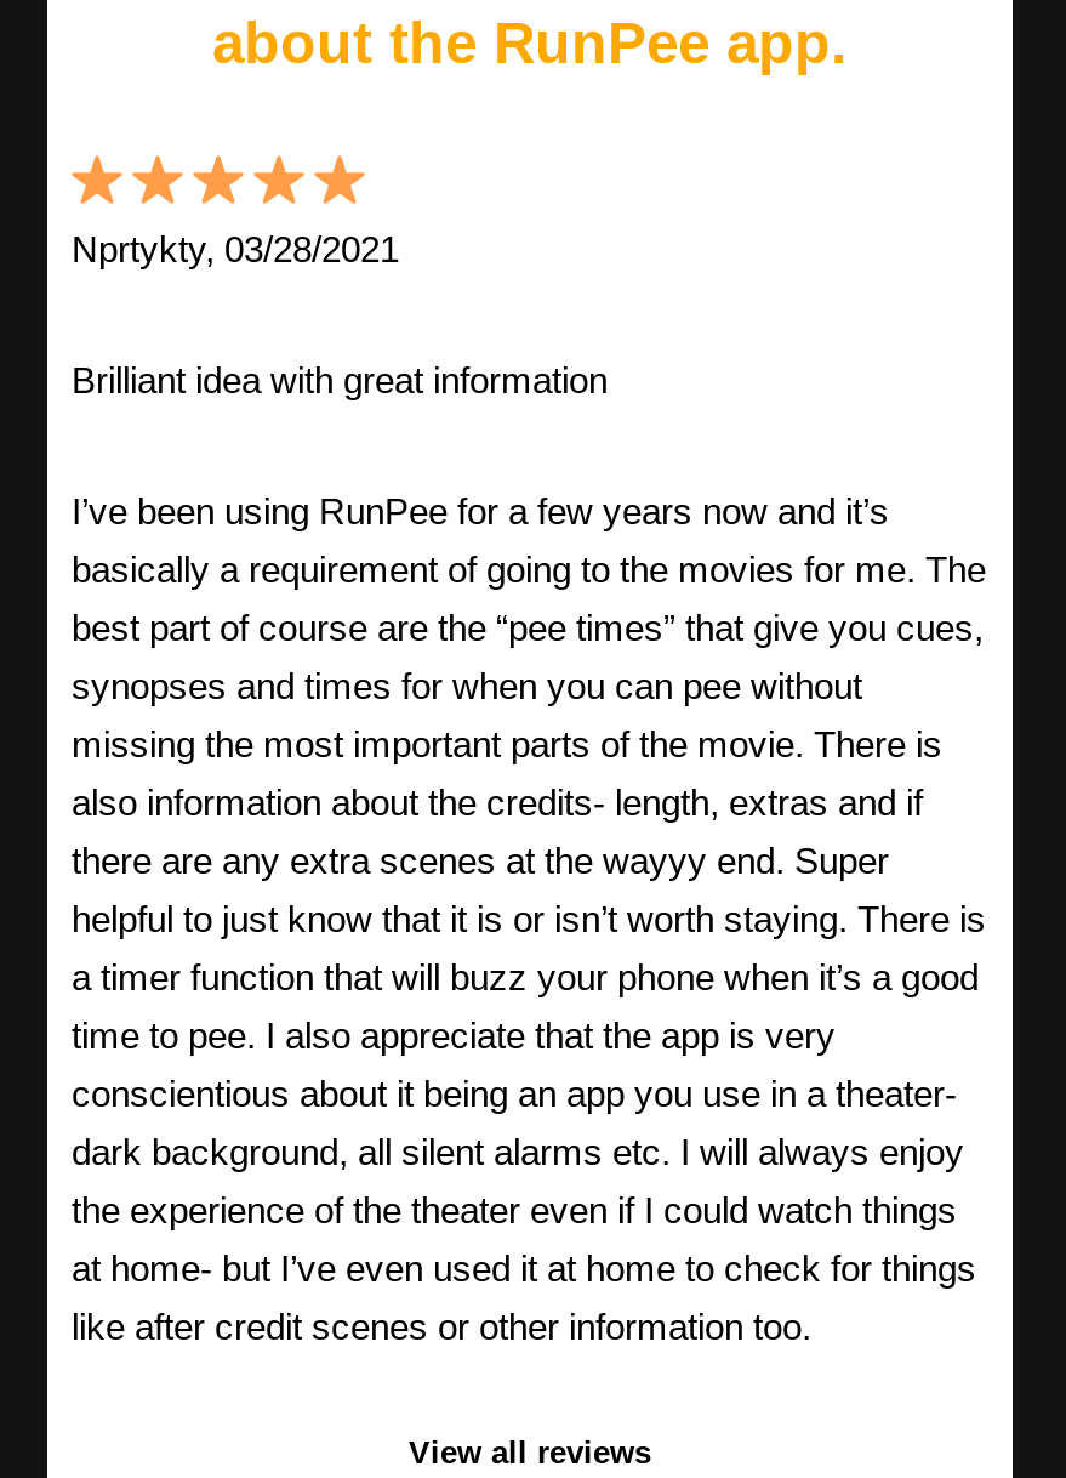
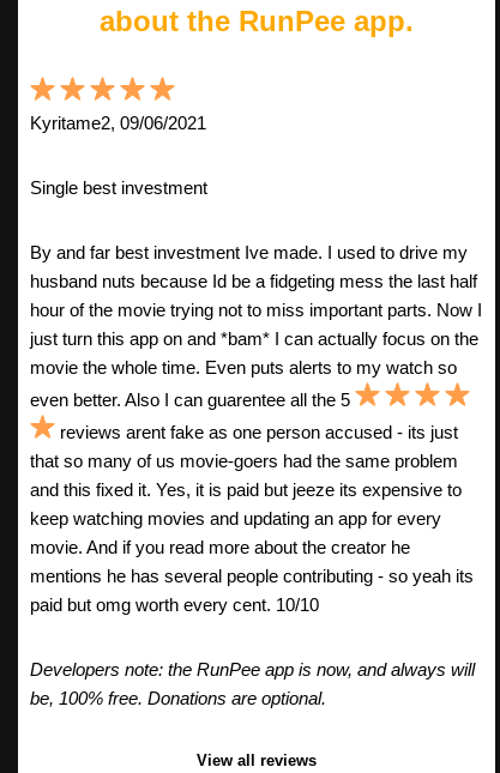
- Nprtykty, 03/28/2021
- Brilliant idea with great information
- I’ve been using RunPee for a few years now and it’s
- basically a requirement of going to the movies for me. The
- best part of course are the “pee times” that give you cues,
- synopses and times for when you can pee without
- missing the most important parts of the movie. There is
- also information about the credits- length, extras and if
- there are any extra scenes at the wayyy end. Super
- helpful to just know that it is or isn’t worth staying. There is
- a timer function that will buzz your phone when it’s a good
- time to pee. I also appreciate that the app is very
- conscientious about it being an app you use in a theater-
- dark background, all silent alarms etc. I will always enjoy
- the experience of the theater even if I could watch things
- at home- but I’ve even used it at home to check for things
- like after credit scenes or other information too.
+ Kyritame2, 09/06/2021
+ Single best investment
+ By and far best investment Ive made. I used to drive my
+ husband nuts because Id be a fidgeting mess the last half
+ hour of the movie trying not to miss important parts. Now I
+ just turn this app on and *bam* I can actually focus on the
+ movie the whole time. Even puts alerts to my watch so
+ even better. Also I can guarentee all the 5
+ reviews arent fake as one person accused - its just
+ that so many of us movie-goers had the same problem
+ and this fixed it. Yes, it is paid but jeeze its expensive to
+ keep watching movies and updating an app for every
+ movie. And if you read more about the creator he
+ mentions he has several people contributing - so yeah its
+ paid but omg worth every cent. 10/10
+ Developers note: the RunPee app is now, and always will
+ be, 100% free. Donations are optional.
